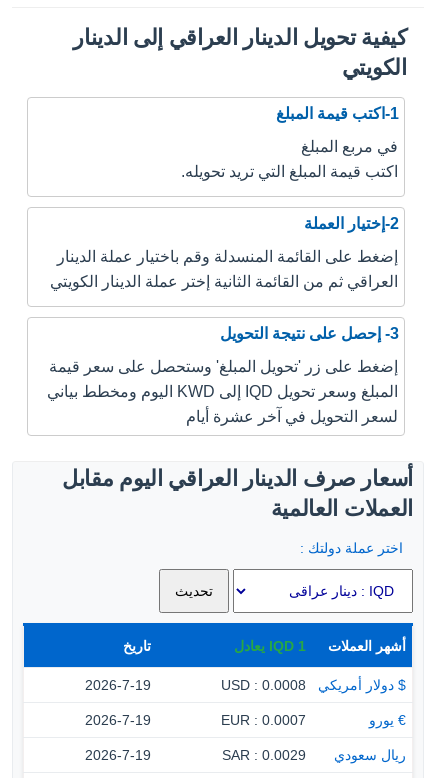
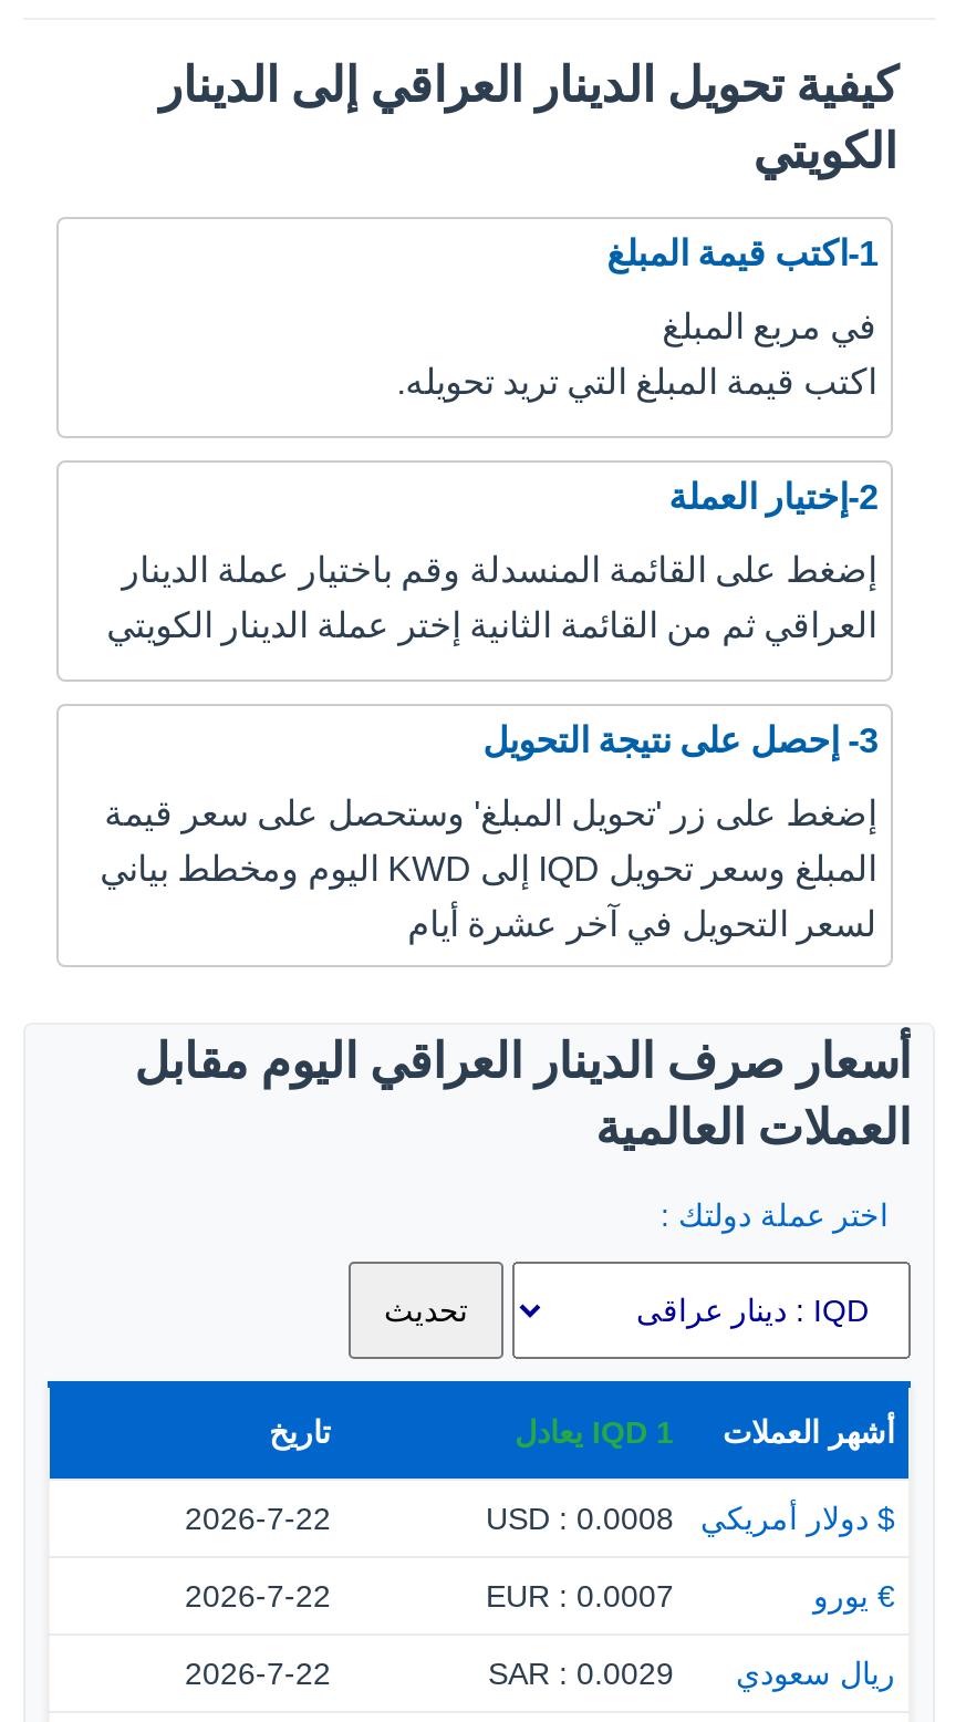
- 2026-7-19
+ 2026-7-22

- 2026-7-19
+ 2026-7-22

- 2026-7-19
+ 2026-7-22
